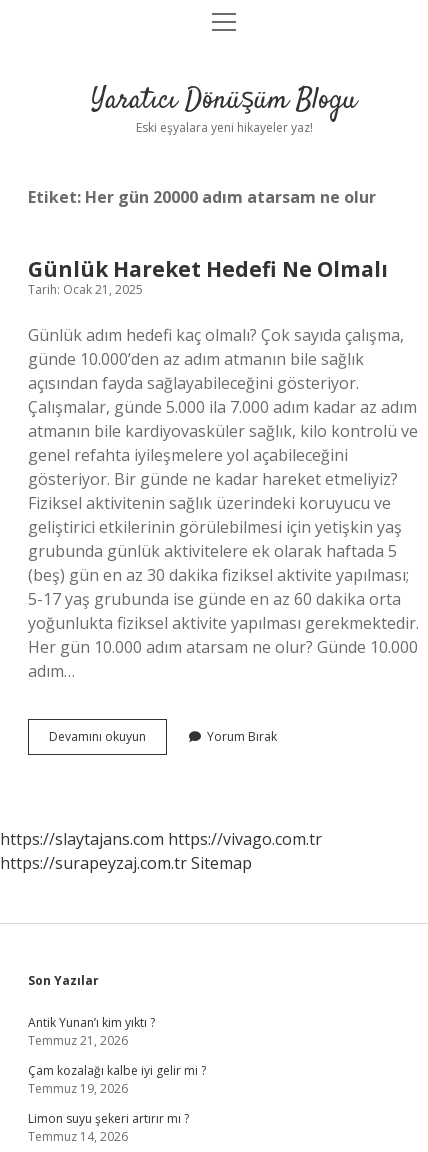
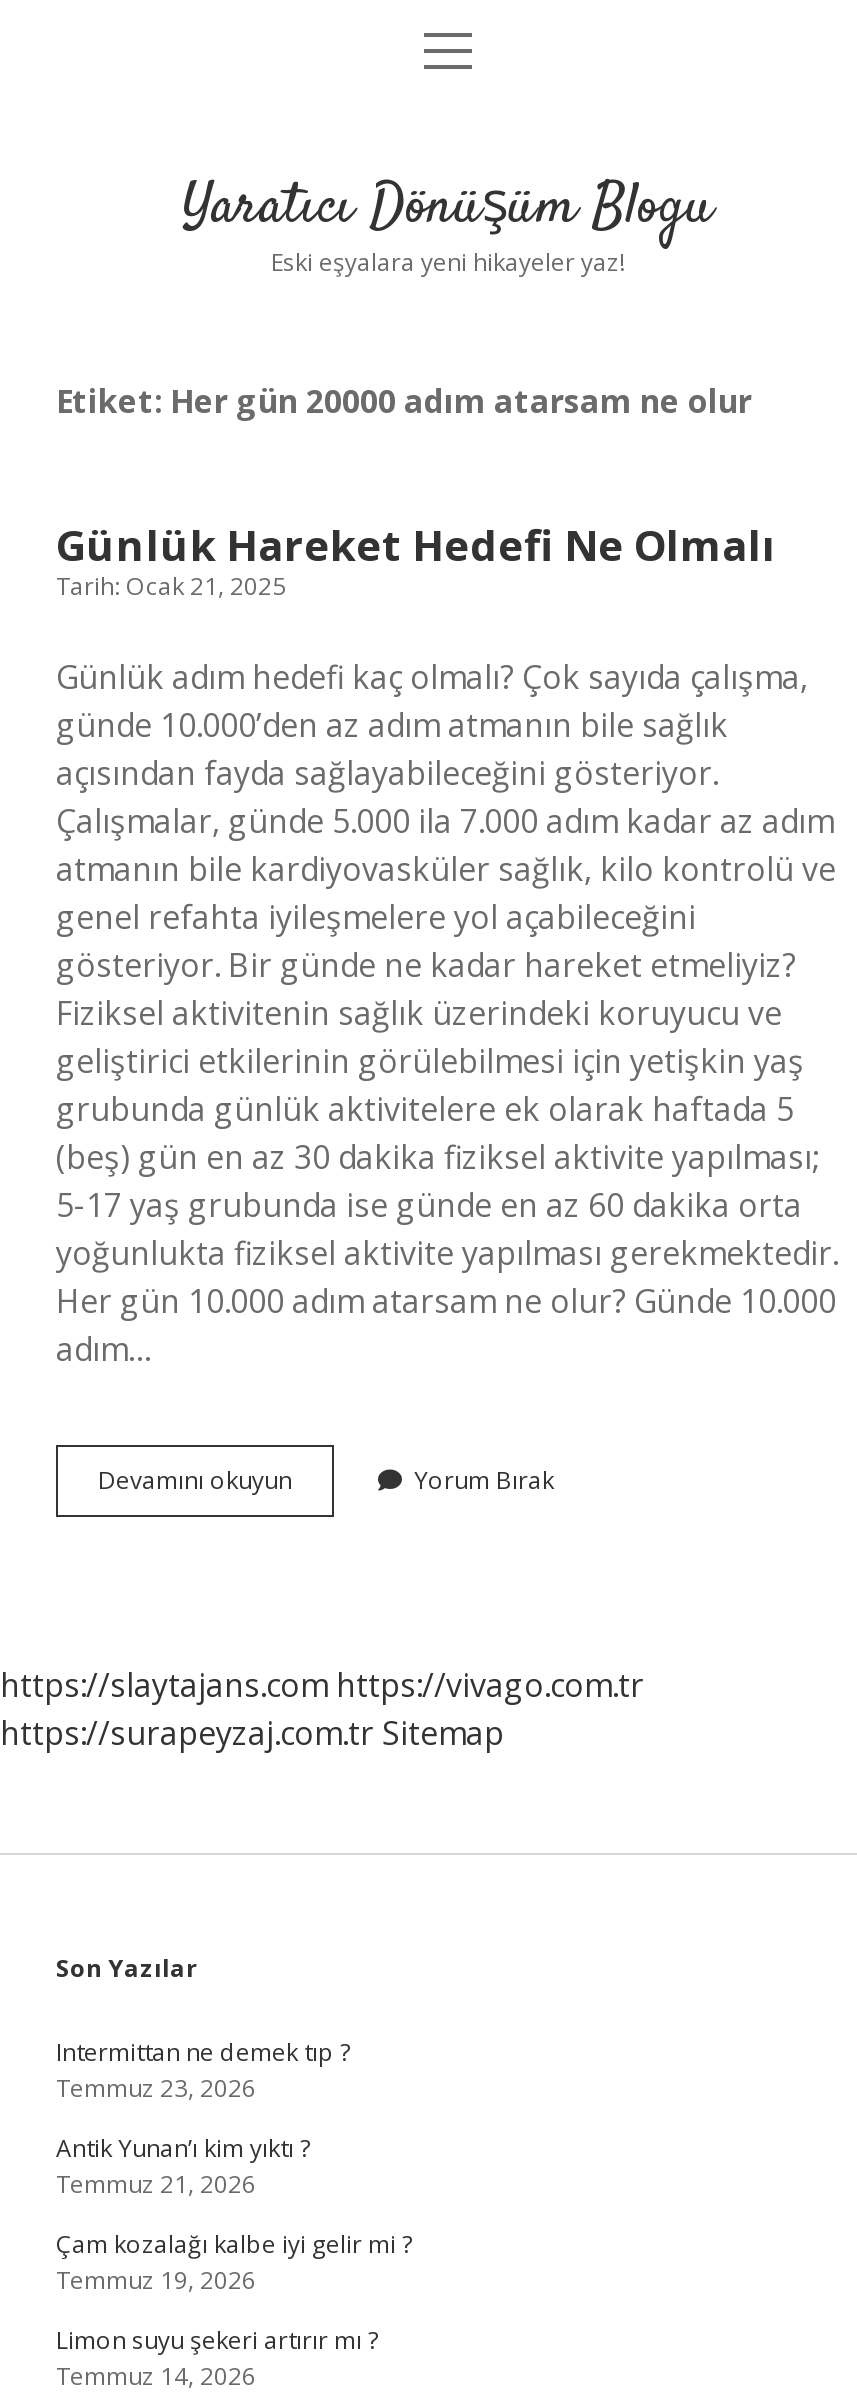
+ Intermittan ne demek tıp ?
+ Temmuz 23, 2026
